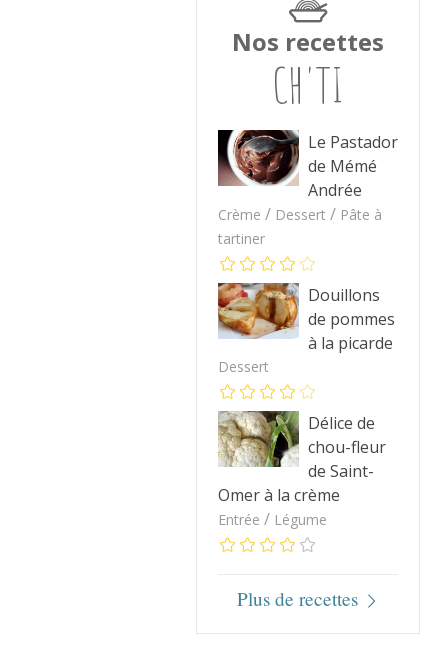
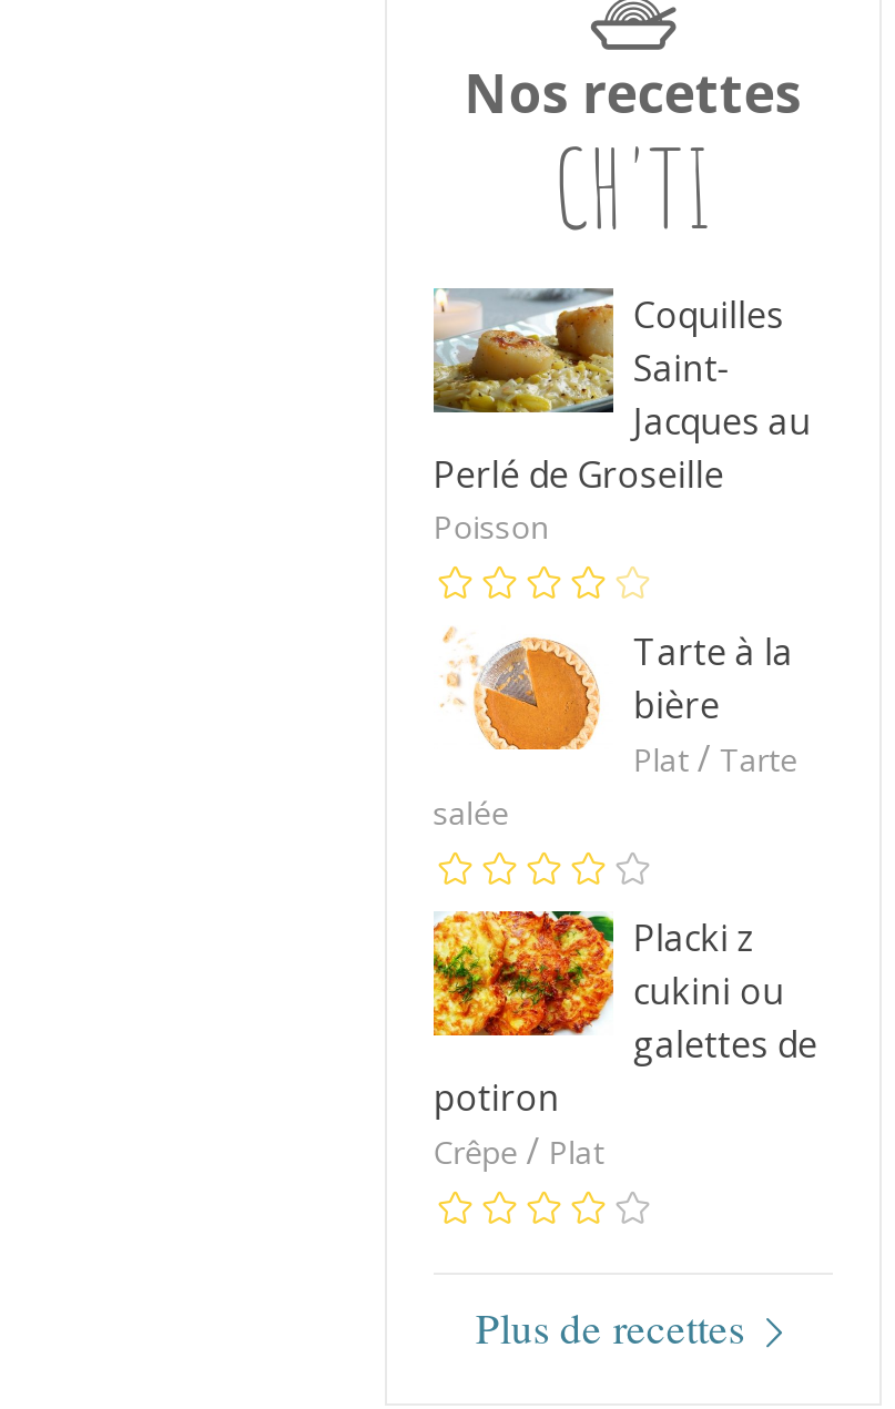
- [image]
- Le Pastador
- de Mémé
- Andrée
- Crème / Dessert / Pâte à
- tartiner
+ [image]
+ Coquilles
+ Saint-
+ Jacques au
+ Perlé de Groseille
+ Poisson

- [image]
- Douillons
- de pommes
- à la picarde
- Dessert
+ [image]
+ Tarte à la
+ bière
+ Plat / Tarte
+ salée

- [image]
- Délice de
- chou-fleur
- de Saint-
- Omer à la crème
- Entrée / Légume
+ [image]
+ Placki z
+ cukini ou
+ galettes de
+ potiron
+ Crêpe / Plat
